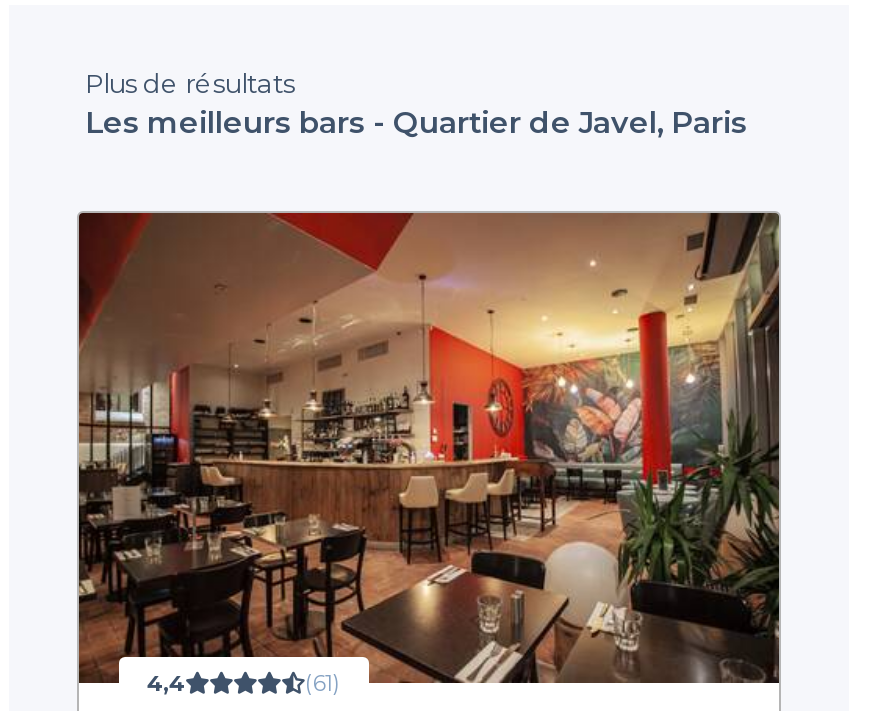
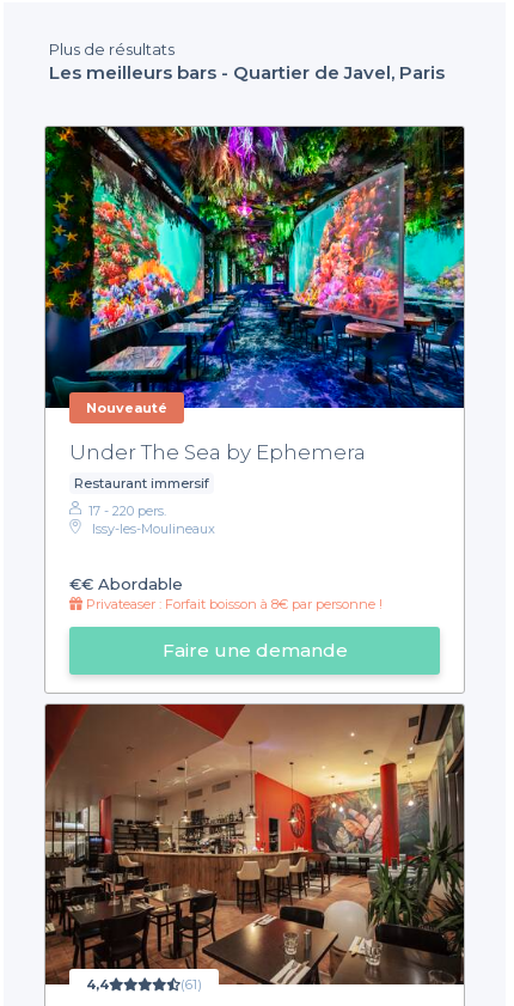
+ [image]
+ Nouveauté
+ Under The Sea by Ephemera
+ Restaurant immersif
+ 17 - 220 pers.
+ Issy-les-Moulineaux
+ €€Abordable
+ Privateaser : Forfait boisson à 8€ par personne !
+ Faire une demande
